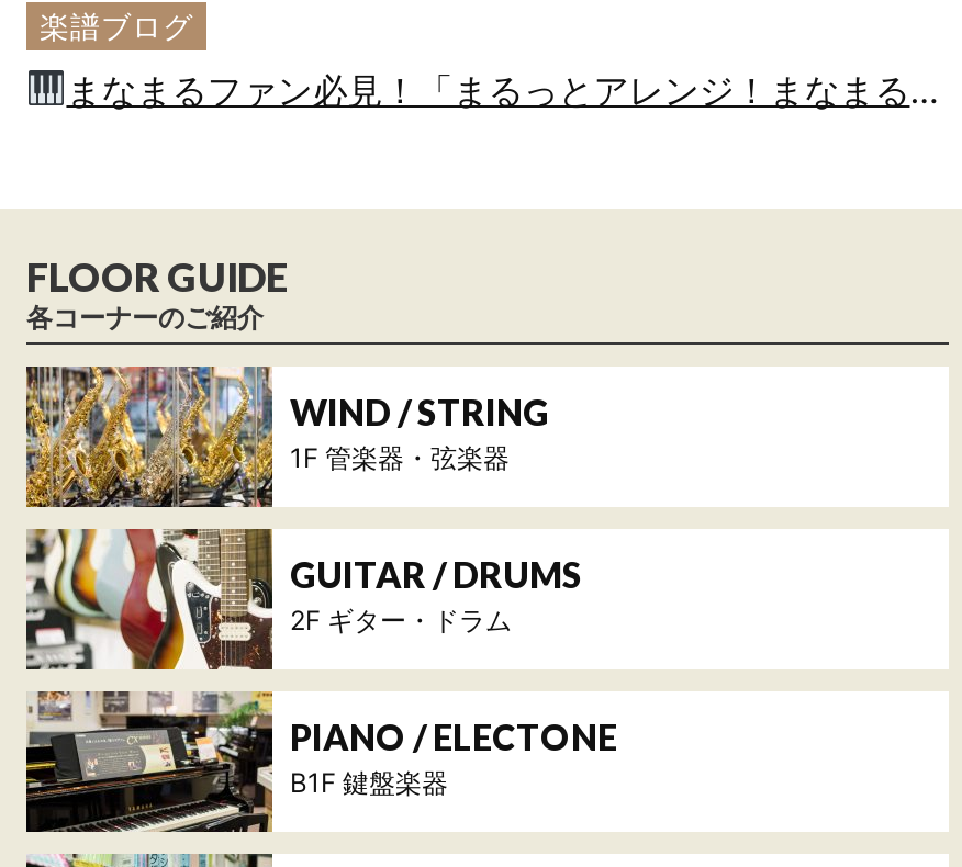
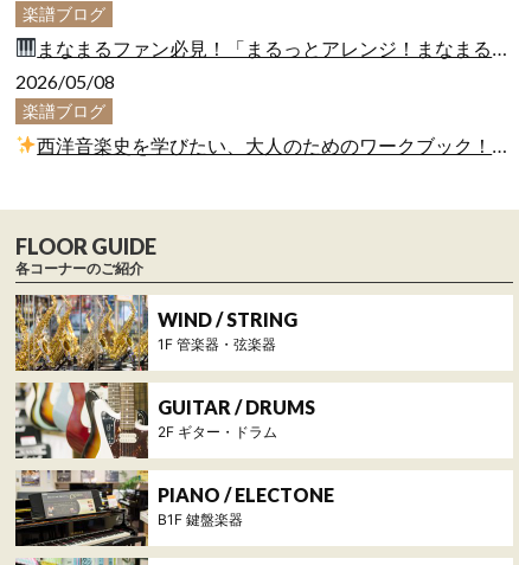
+ 2026/05/08
+ 楽譜ブログ
+ 西洋音楽史を学びたい、大人のためのワークブック！
